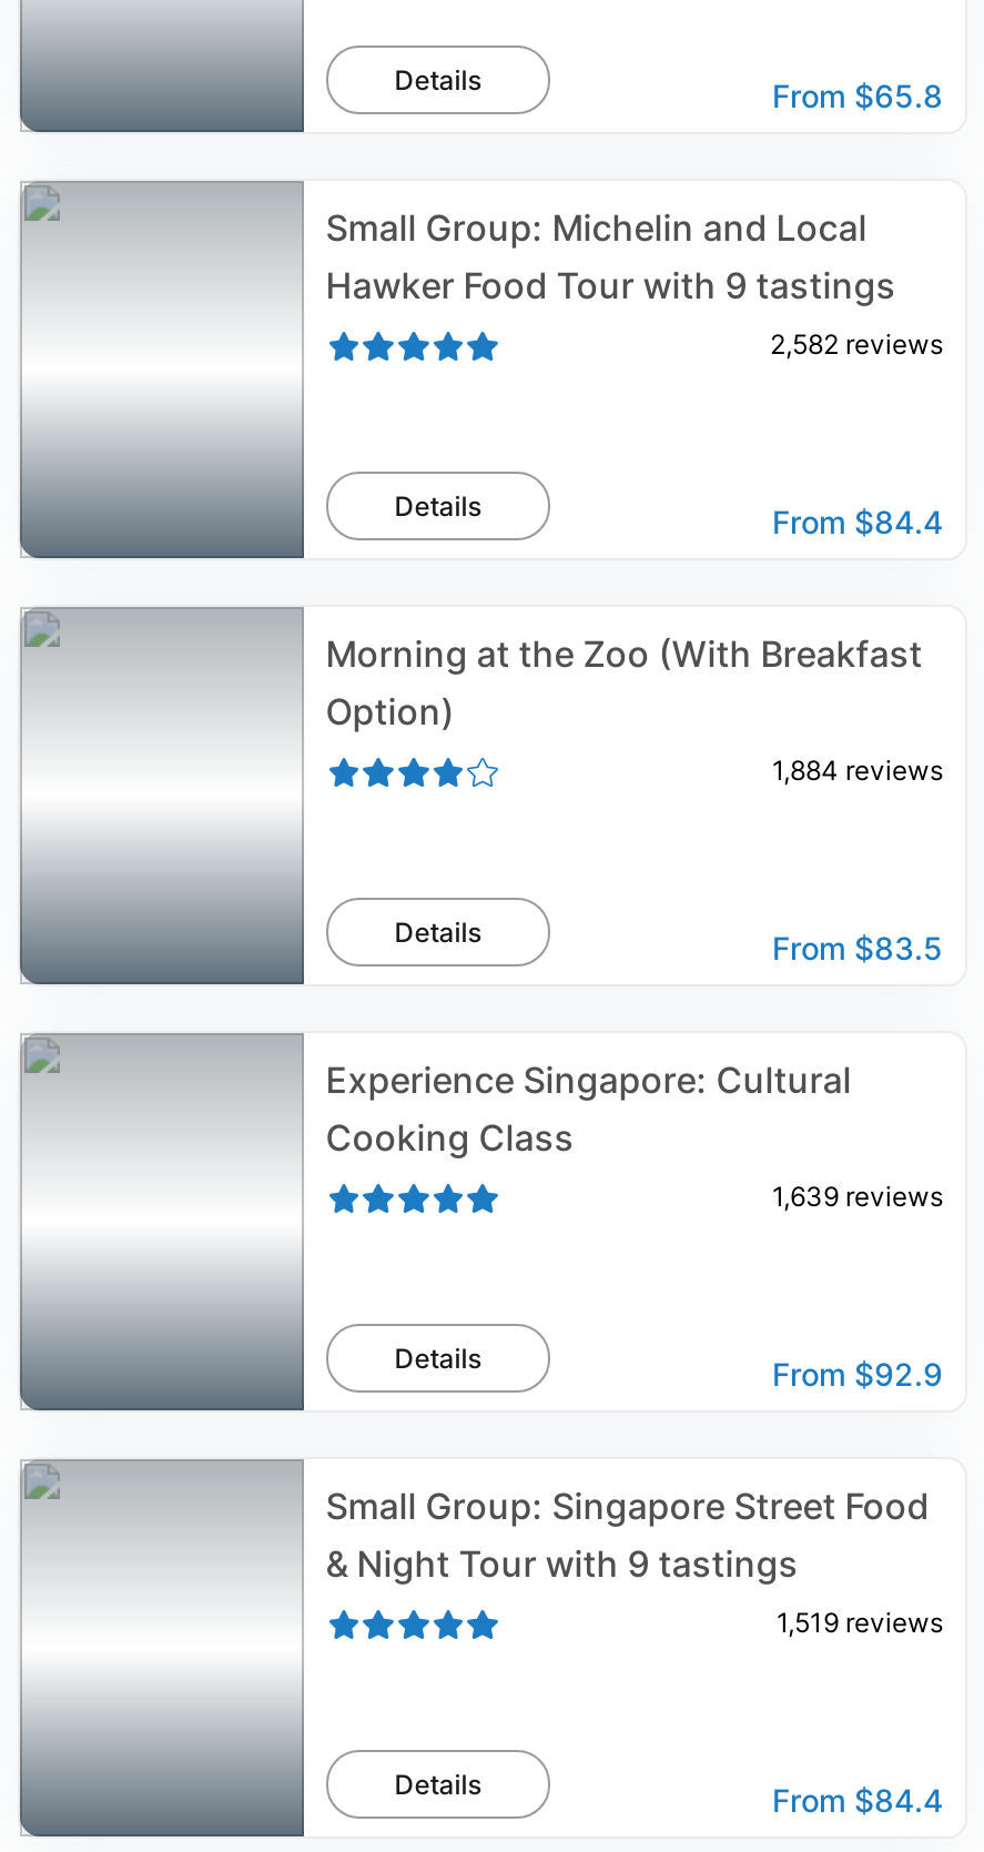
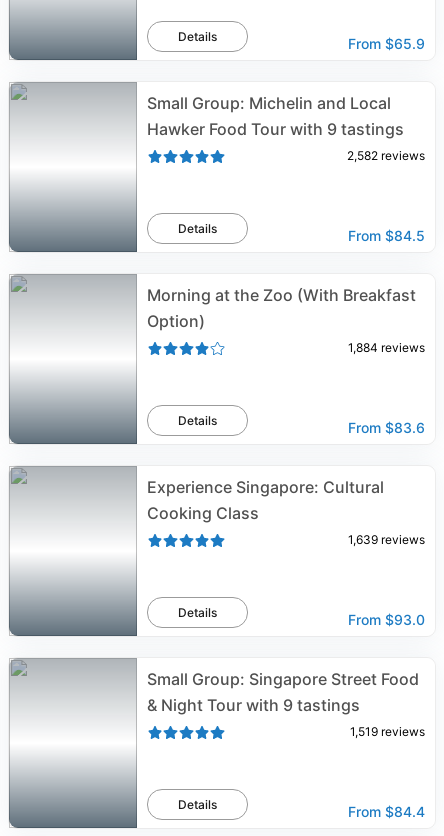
- From $65.8
+ From $65.9

- From $84.4
+ From $84.5

- From $83.5
+ From $83.6

- From $92.9
+ From $93.0
